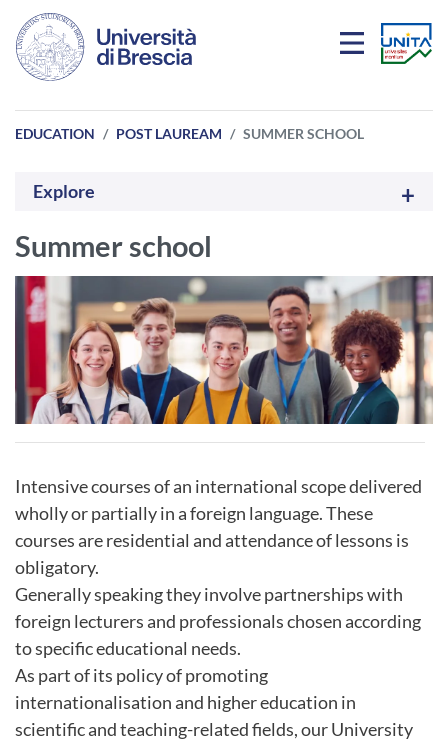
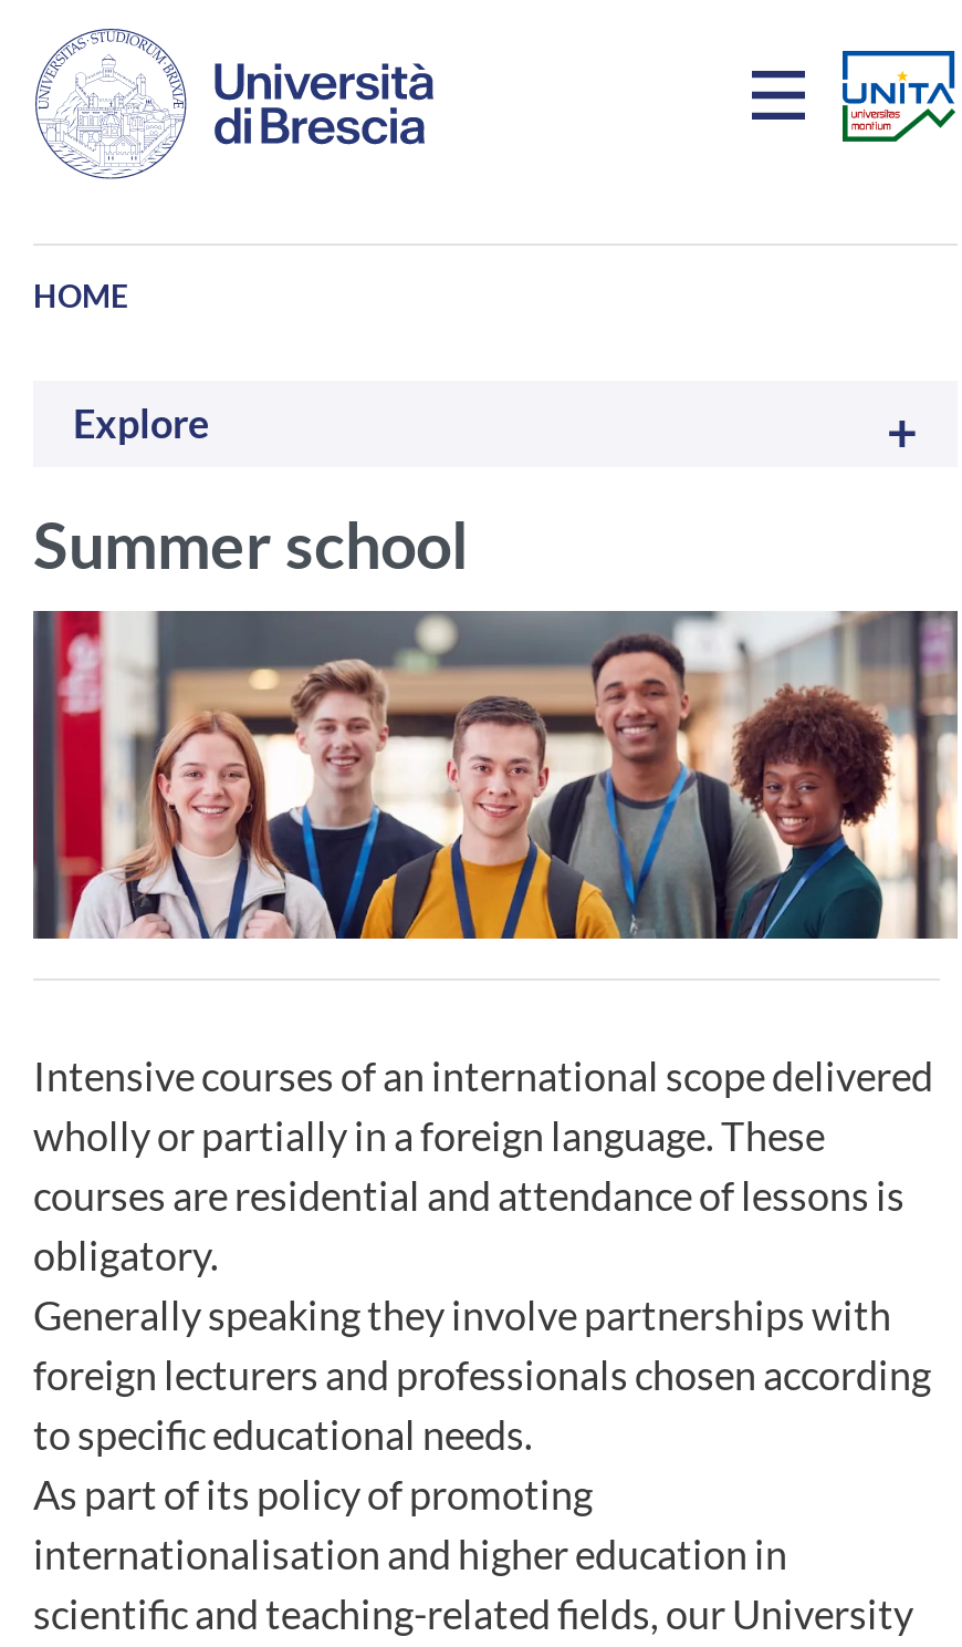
- EDUCATION
- POST LAUREAM
- SUMMER SCHOOL
+ HOME
